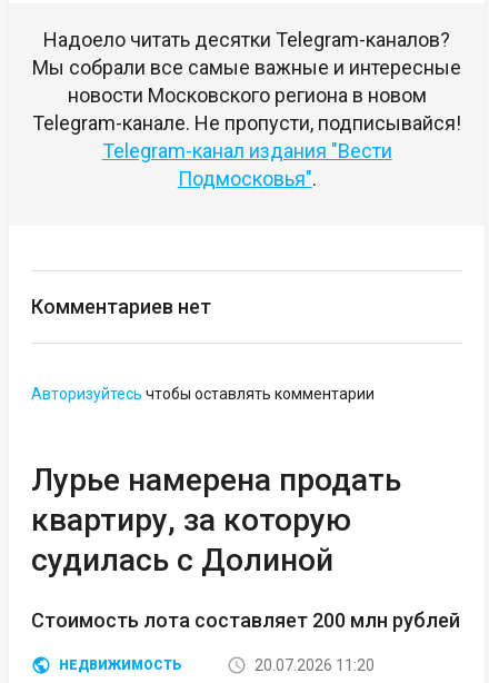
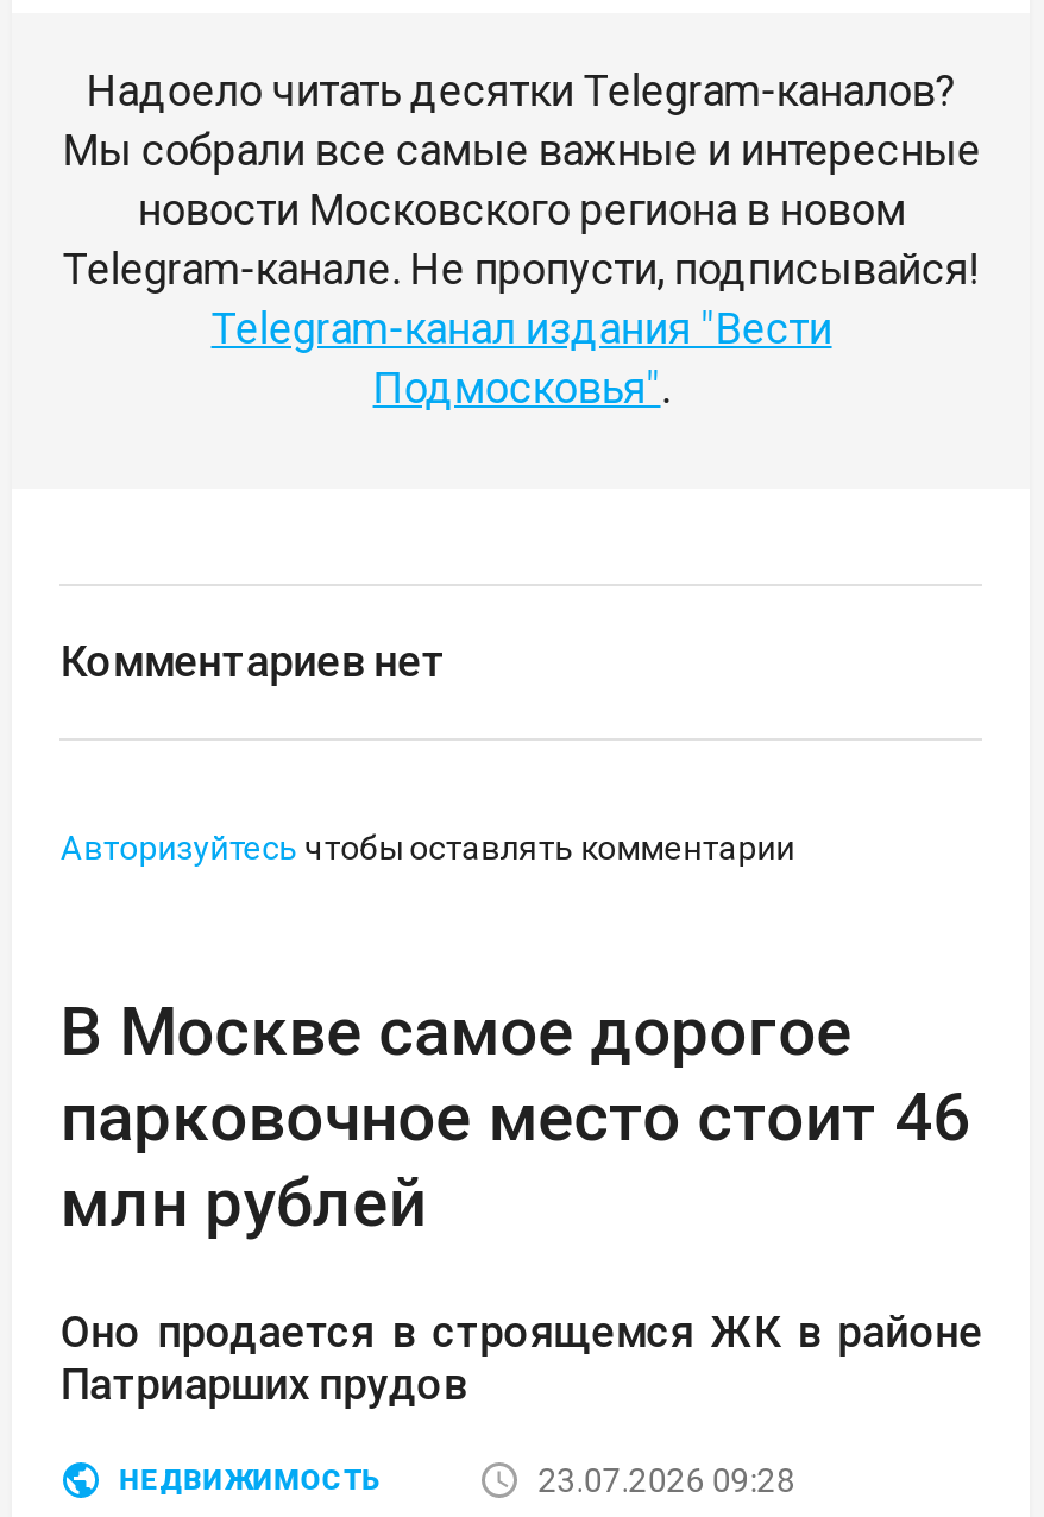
- Лурье намерена продать
- квартиру, за которую
- судилась с Долиной
+ В Москве самое дорогое
+ парковочное место стоит 46
+ млн рублей

- Стоимость лота составляет 200 млн рублей
+ Оно продается в строящемся ЖК в районе
+ Патриарших прудов

- 20.07.2026 11:20
+ 23.07.2026 09:28
